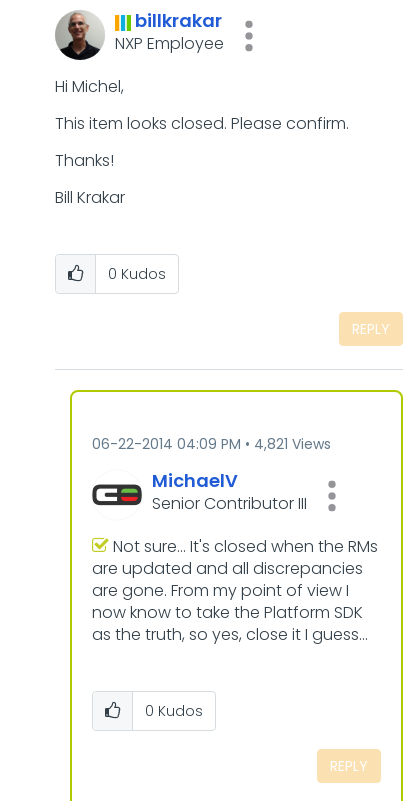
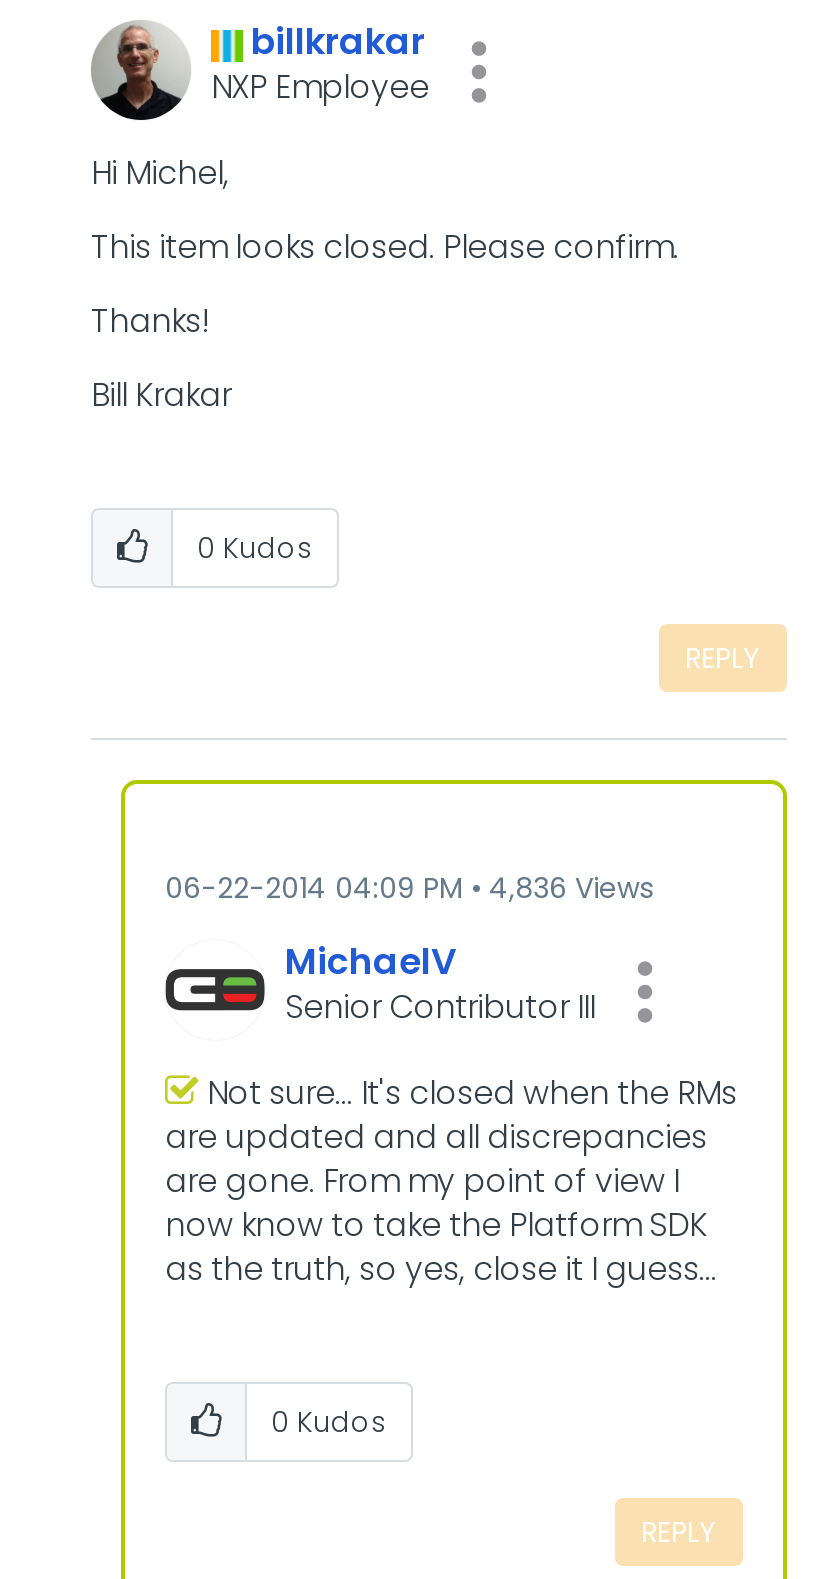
- 06-22-2014 04:09 PM 4,821 Views
+ 06-22-2014 04:09 PM 4,836 Views
